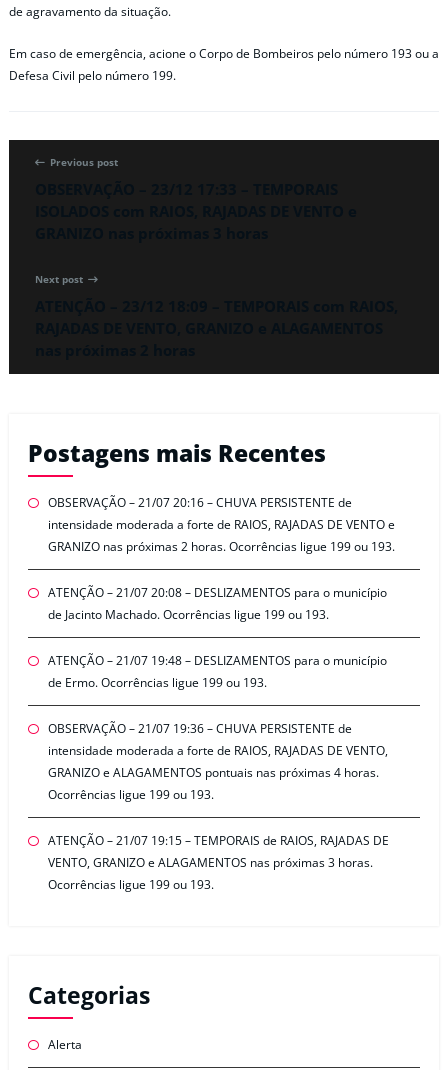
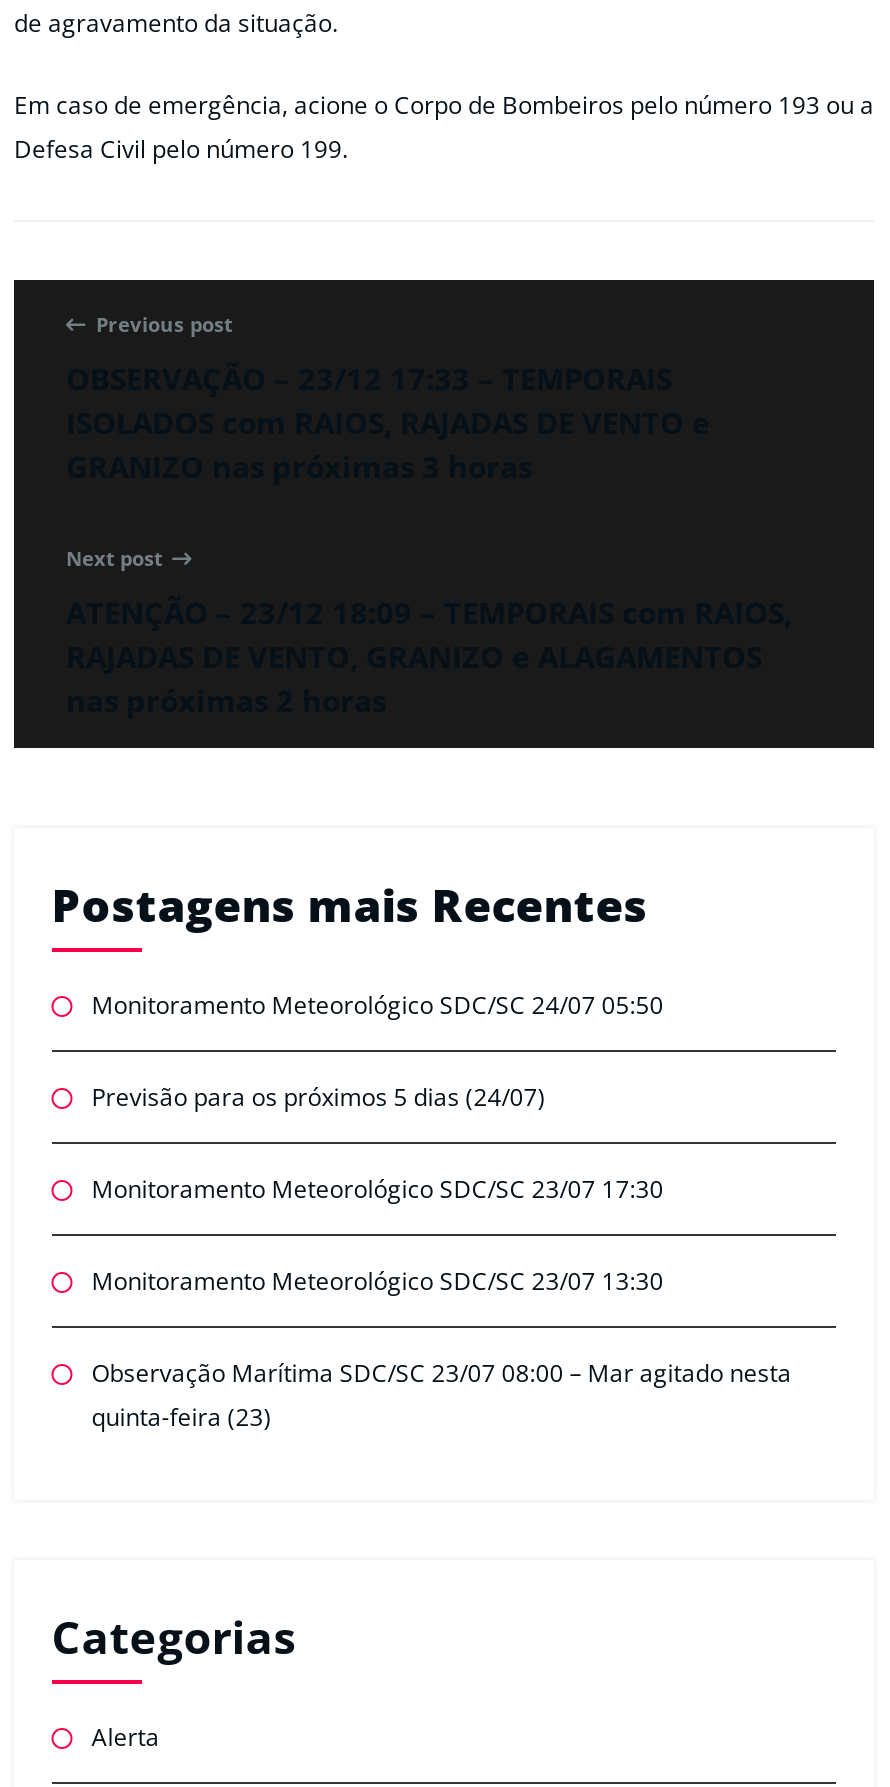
- OBSERVAÇÃO – 21/07 20:16 – CHUVA PERSISTENTE de
- intensidade moderada a forte de RAIOS, RAJADAS DE VENTO e
- GRANIZO nas próximas 2 horas. Ocorrências ligue 199 ou 193.
+ Monitoramento Meteorológico SDC/SC 24/07 05:50

- ATENÇÃO – 21/07 20:08 – DESLIZAMENTOS para o município
- de Jacinto Machado. Ocorrências ligue 199 ou 193.
+ Previsão para os próximos 5 dias (24/07)

- ATENÇÃO – 21/07 19:48 – DESLIZAMENTOS para o município
- de Ermo. Ocorrências ligue 199 ou 193.
+ Monitoramento Meteorológico SDC/SC 23/07 17:30

- OBSERVAÇÃO – 21/07 19:36 – CHUVA PERSISTENTE de
- intensidade moderada a forte de RAIOS, RAJADAS DE VENTO,
- GRANIZO e ALAGAMENTOS pontuais nas próximas 4 horas.
- Ocorrências ligue 199 ou 193.
+ Monitoramento Meteorológico SDC/SC 23/07 13:30

- ATENÇÃO – 21/07 19:15 – TEMPORAIS de RAIOS, RAJADAS DE
- VENTO, GRANIZO e ALAGAMENTOS nas próximas 3 horas.
- Ocorrências ligue 199 ou 193.
+ Observação Marítima SDC/SC 23/07 08:00 – Mar agitado nesta
+ quinta-feira (23)
